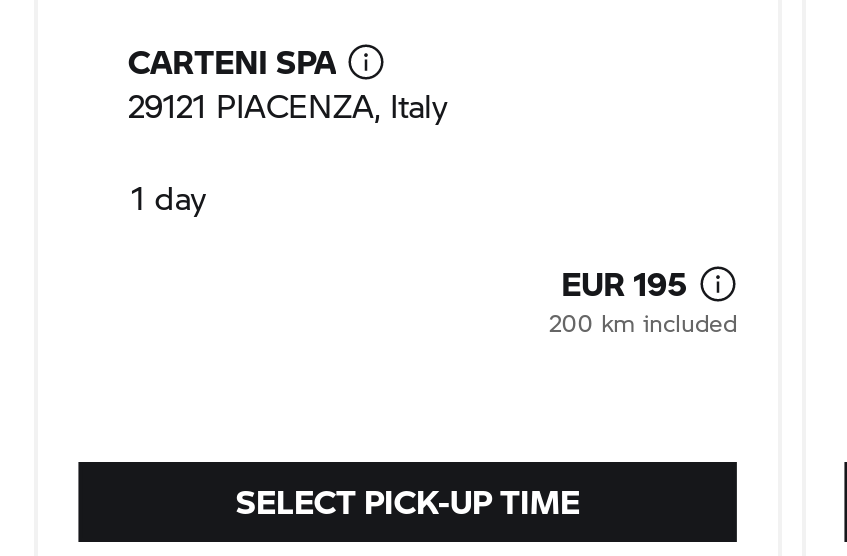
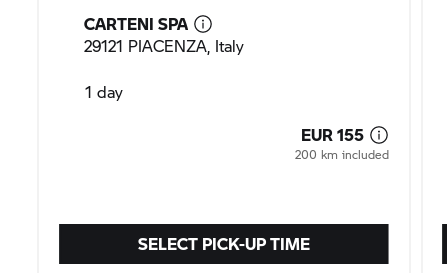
- EUR 195
+ EUR 155
